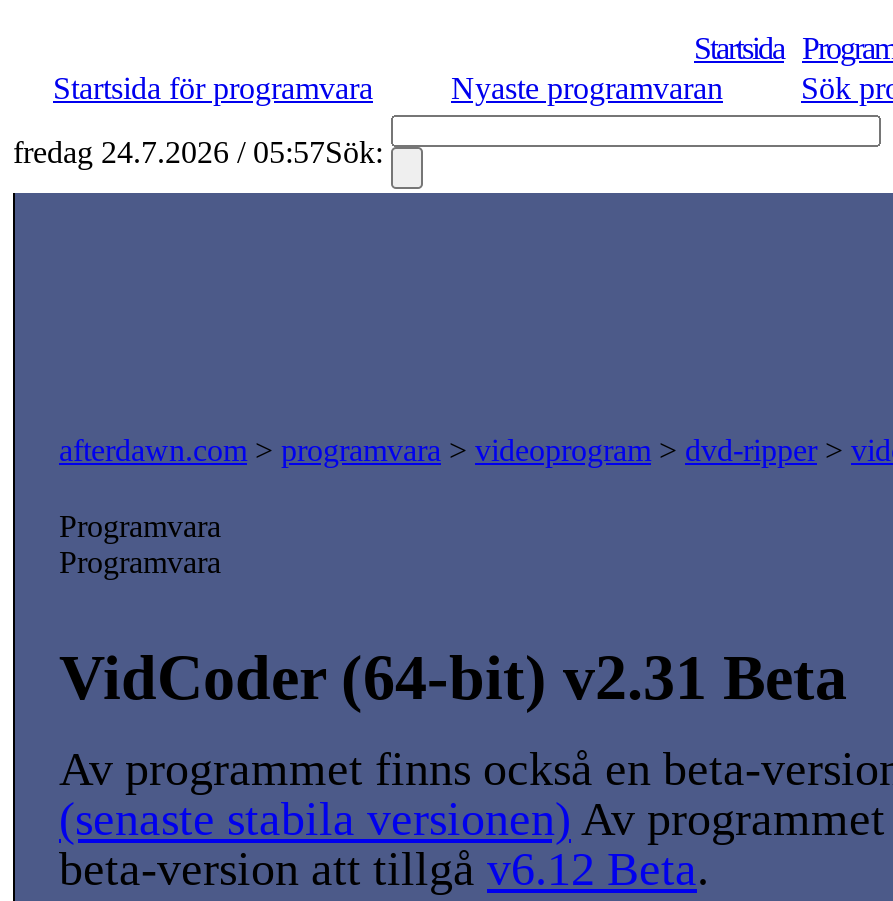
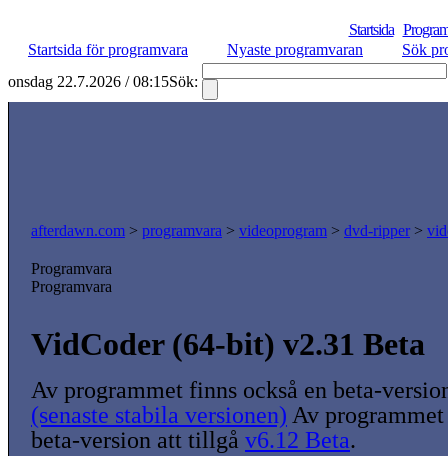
- fredag 24.7.2026 / 05:57Sök:
+ onsdag 22.7.2026 / 08:15Sök:
